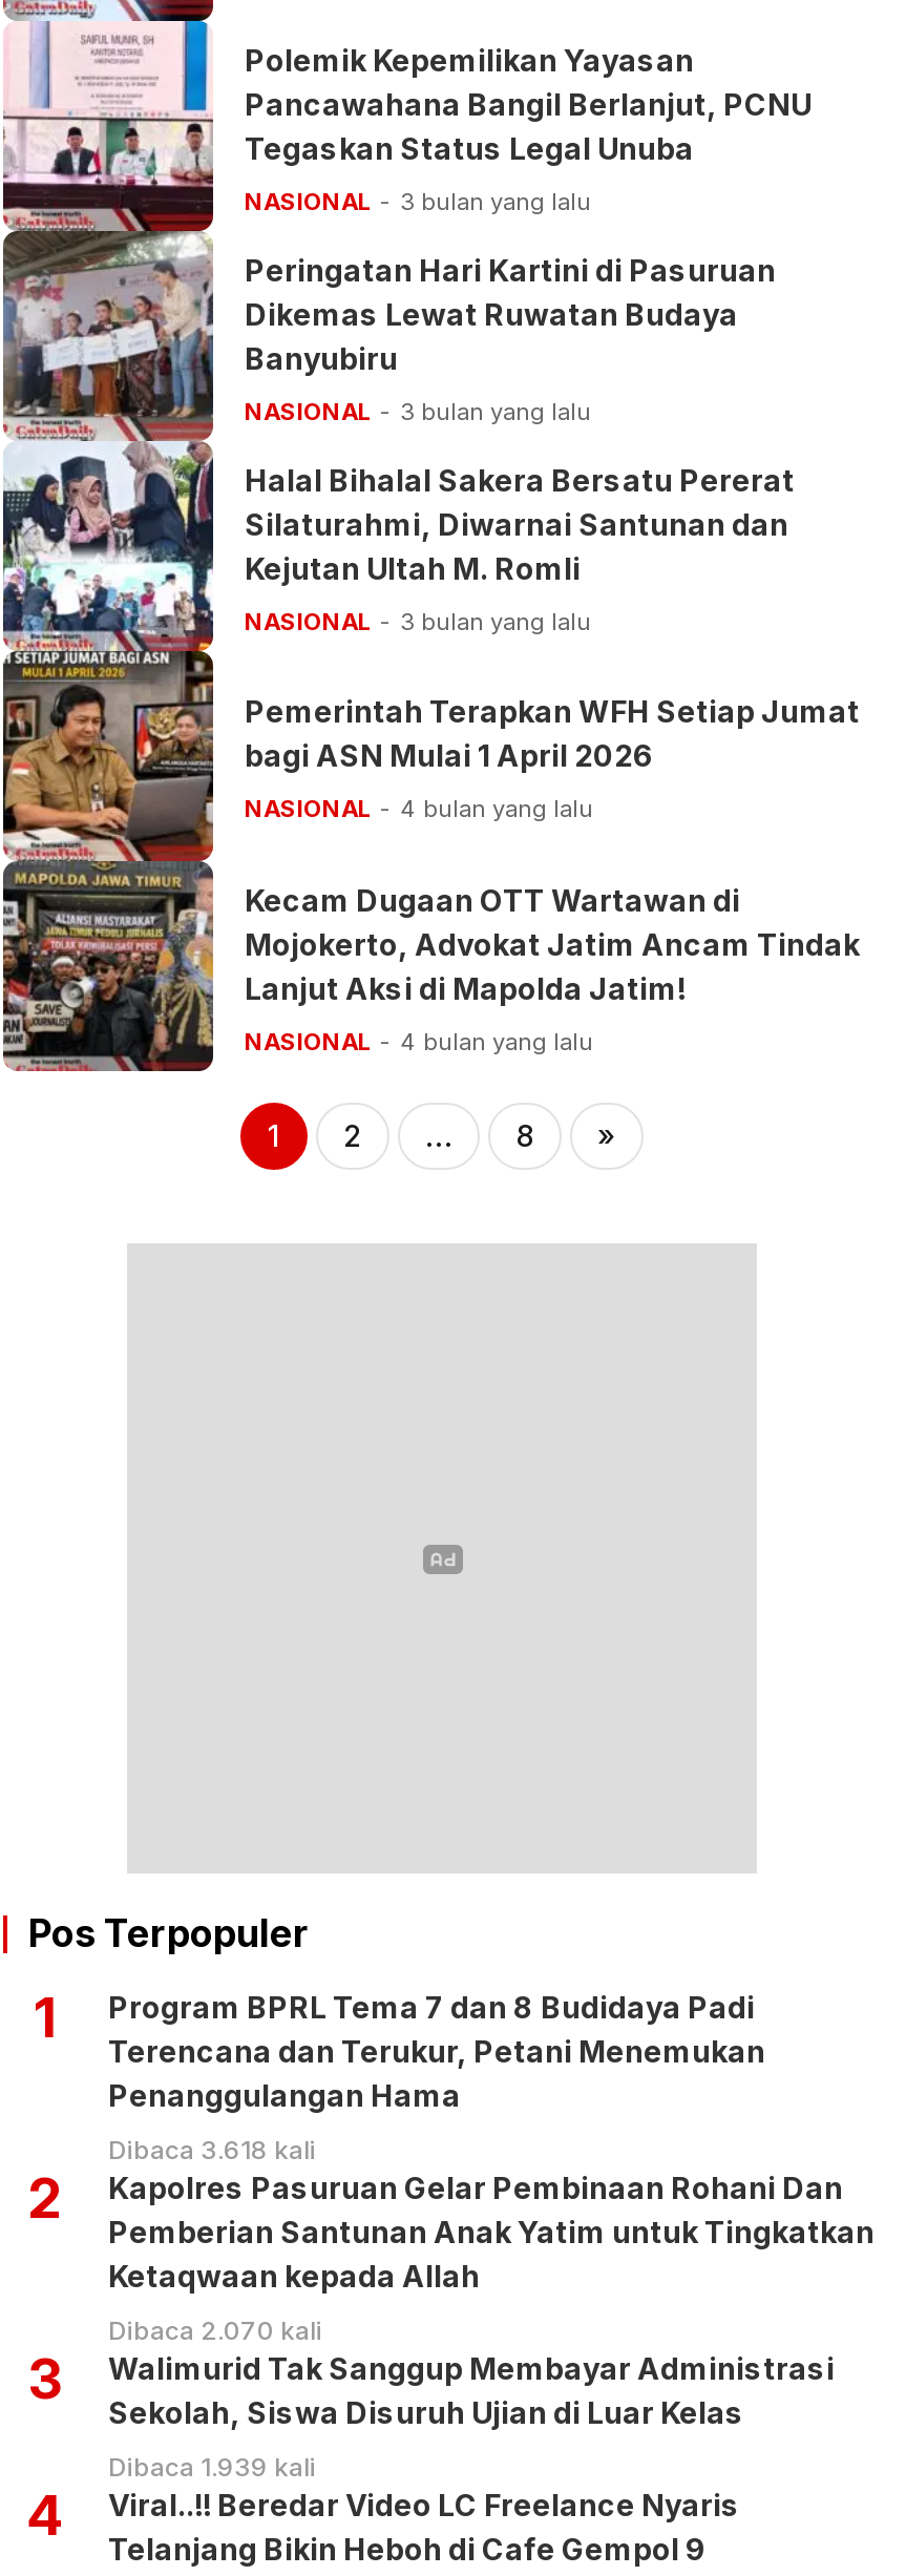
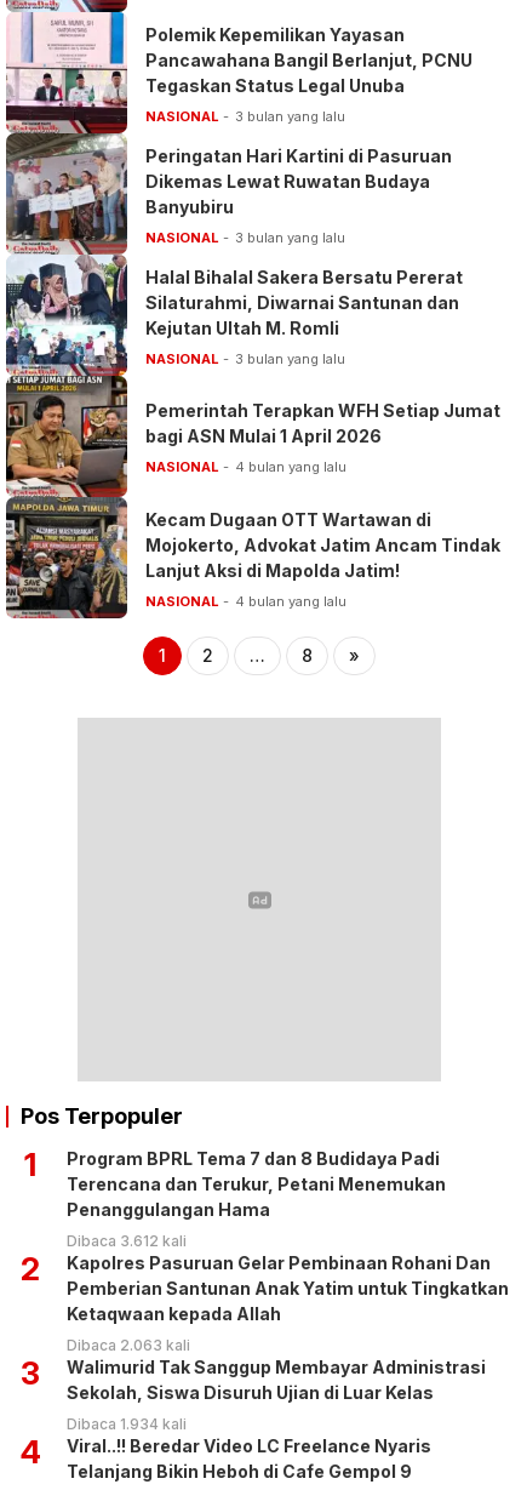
- Dibaca 3.618 kali
+ Dibaca 3.612 kali

- Dibaca 2.070 kali
+ Dibaca 2.063 kali

- Dibaca 1.939 kali
+ Dibaca 1.934 kali
